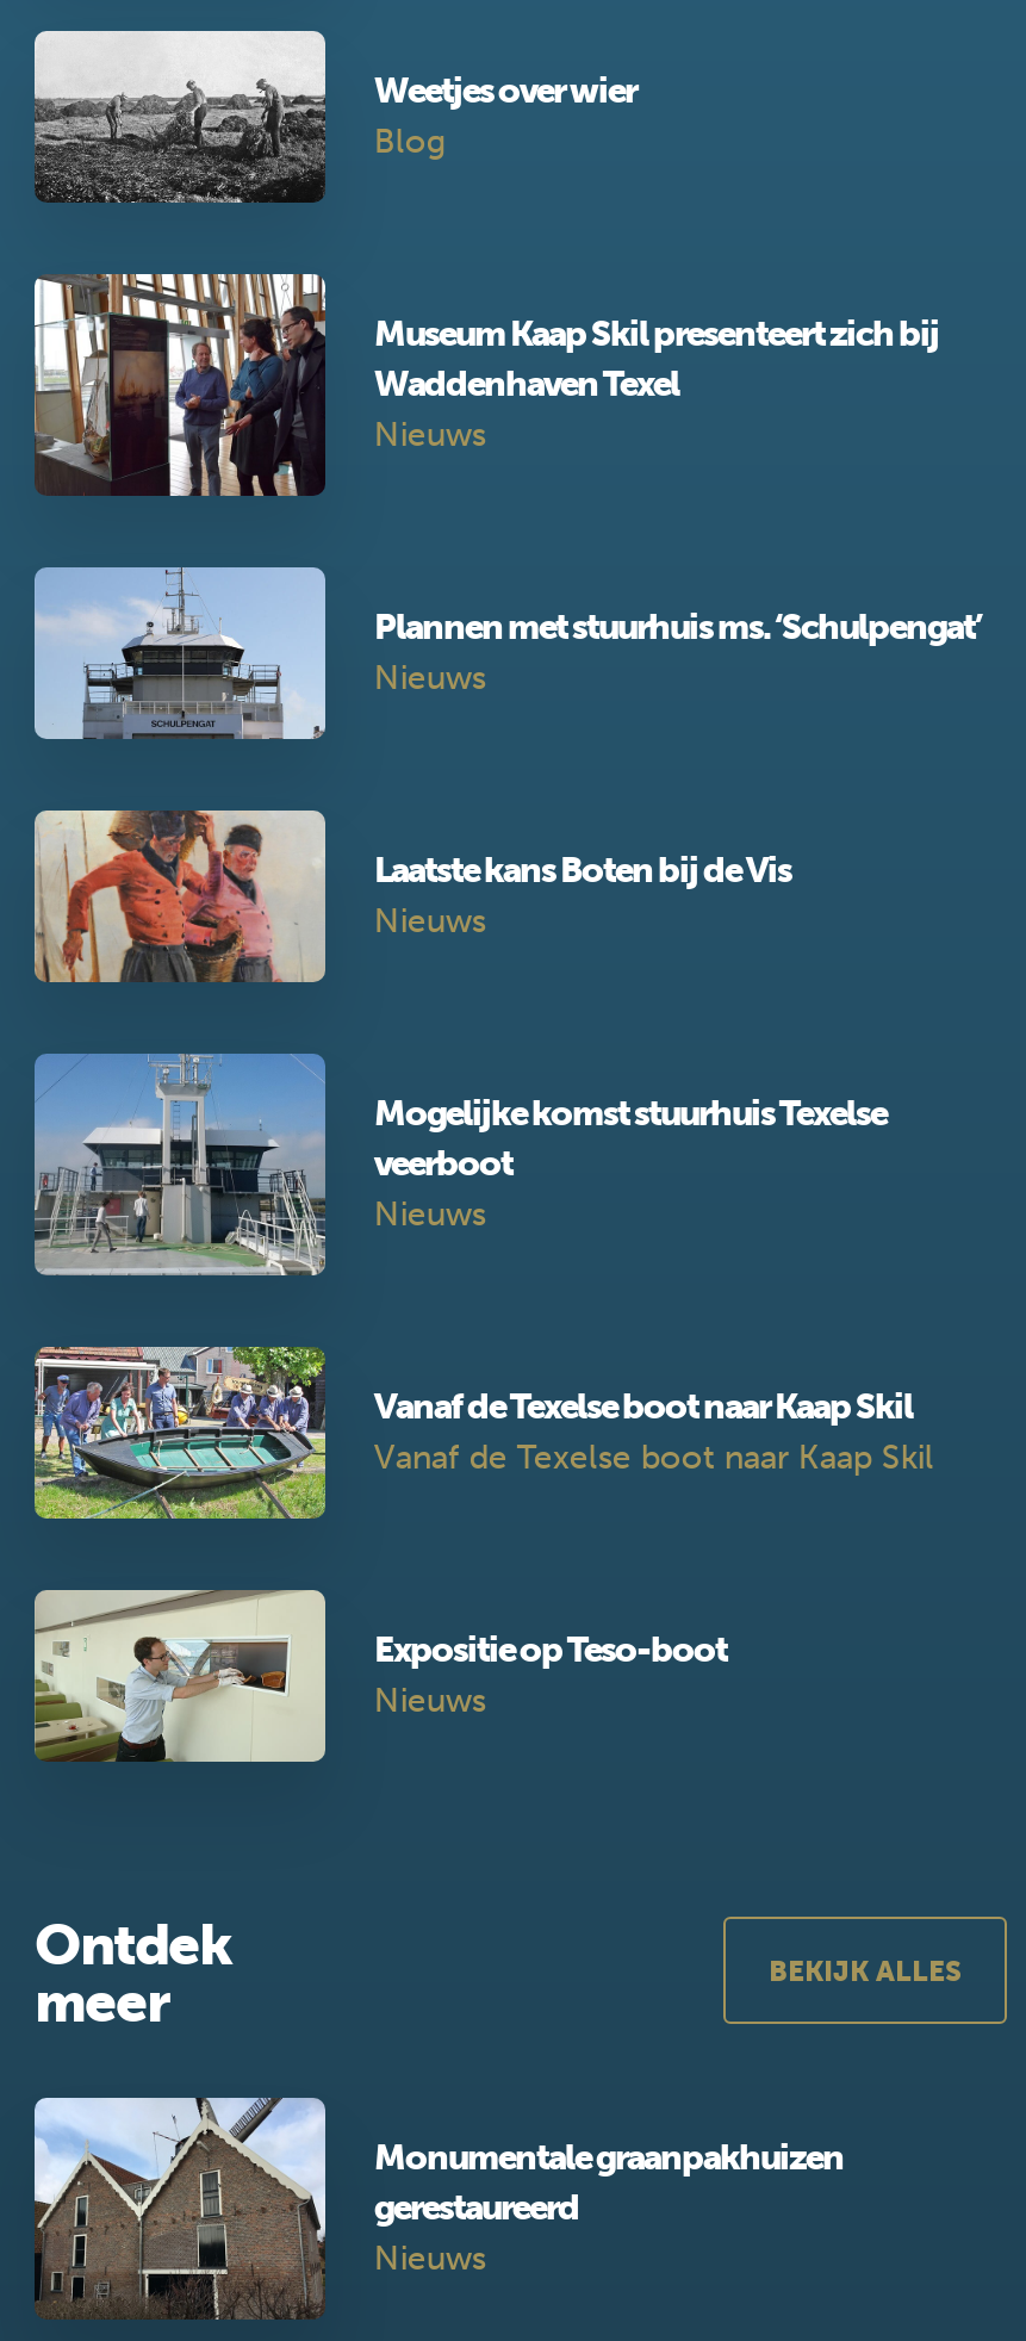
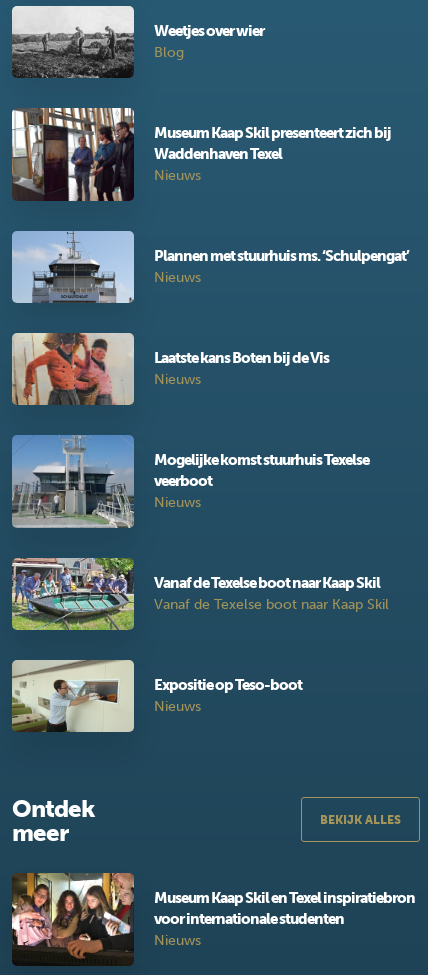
- [image]
- Monumentale graanpakhuizen
- gerestaureerd
+ [image]
+ Museum Kaap Skil en Texel inspiratiebron
+ voor internationale studenten
